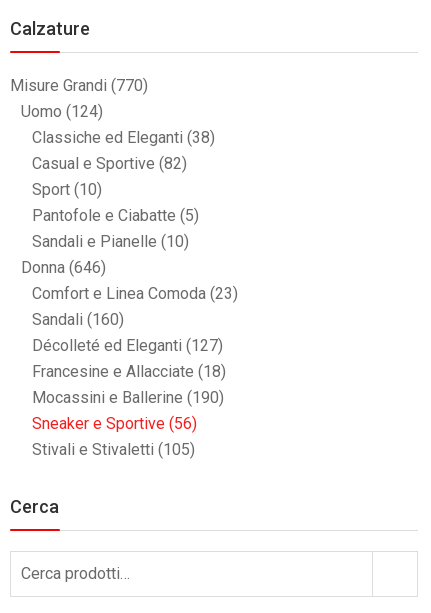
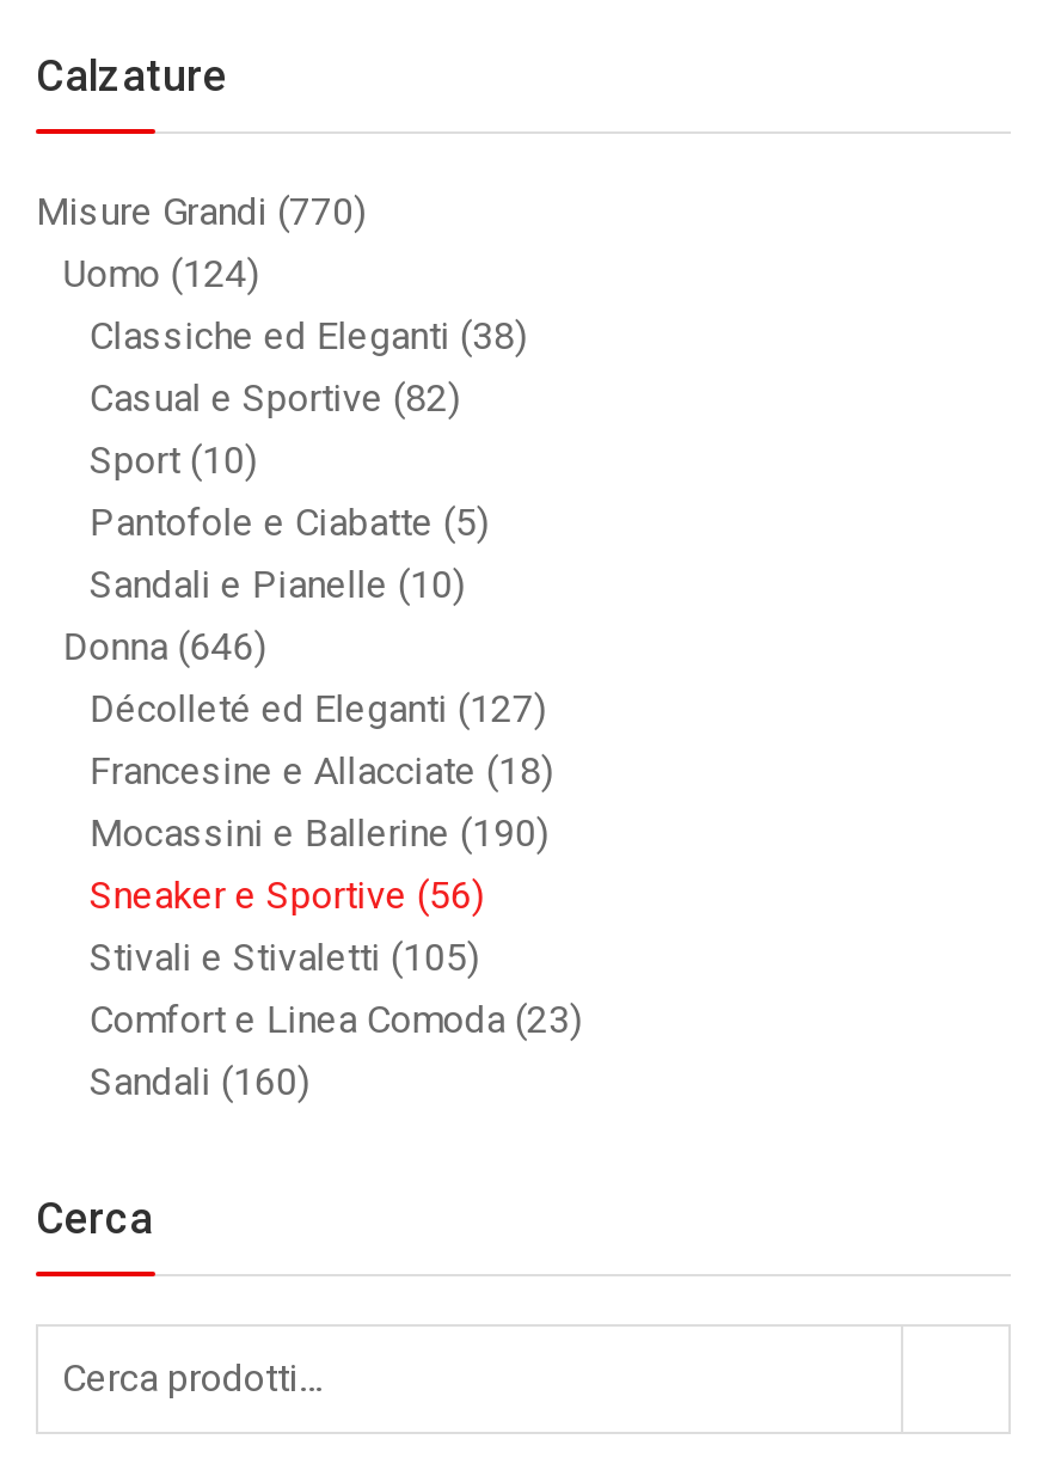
moved down: Comfort e Linea Comoda (23) | Sandali (160)

moved up: Décolleté ed Eleganti (127) | Francesine e Allacciate (18) | Mocassini e Ballerine (190) | Sneaker e Sportive (56) | Stivali e Stivaletti (105)
